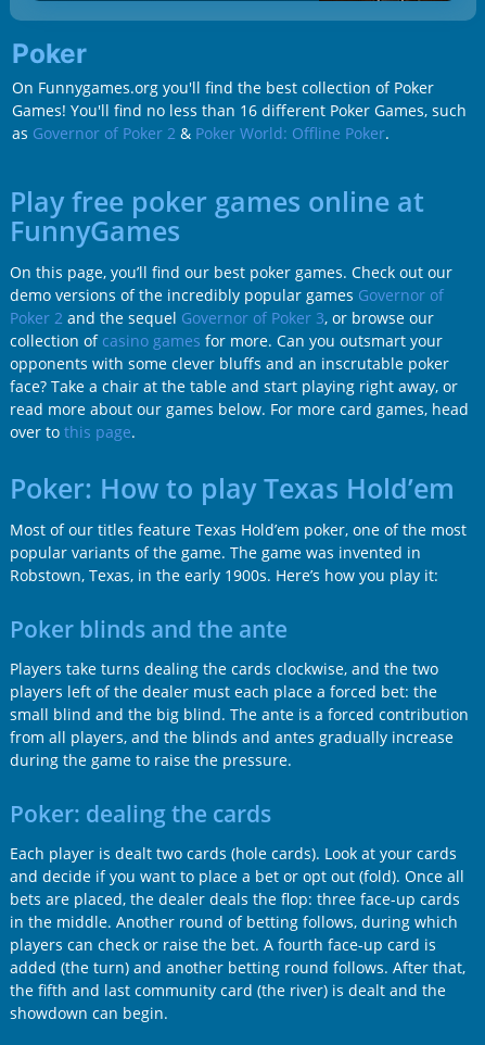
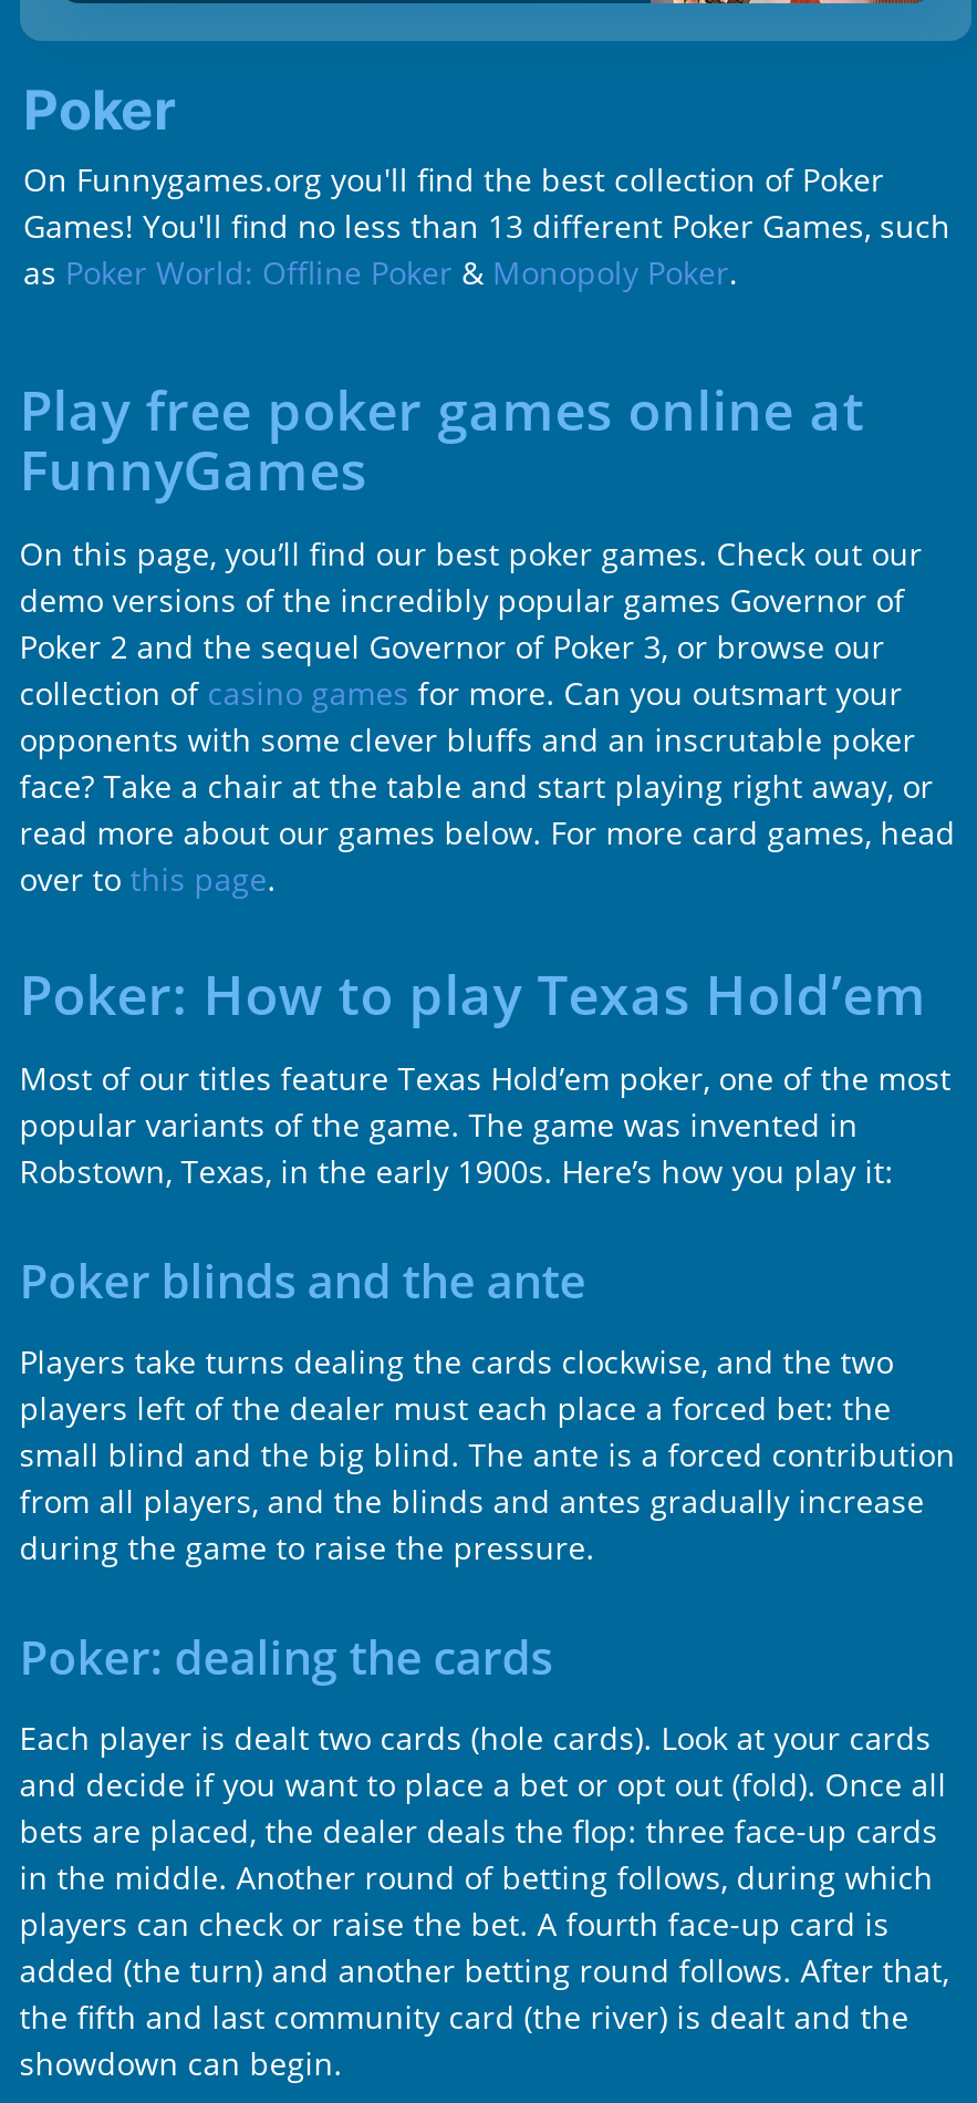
- Games! You'll find no less than 16 different Poker Games, such
- as Governor of Poker 2 & Poker World: Offline Poker.
+ Games! You'll find no less than 13 different Poker Games, such
+ as Poker World: Offline Poker & Monopoly Poker.
